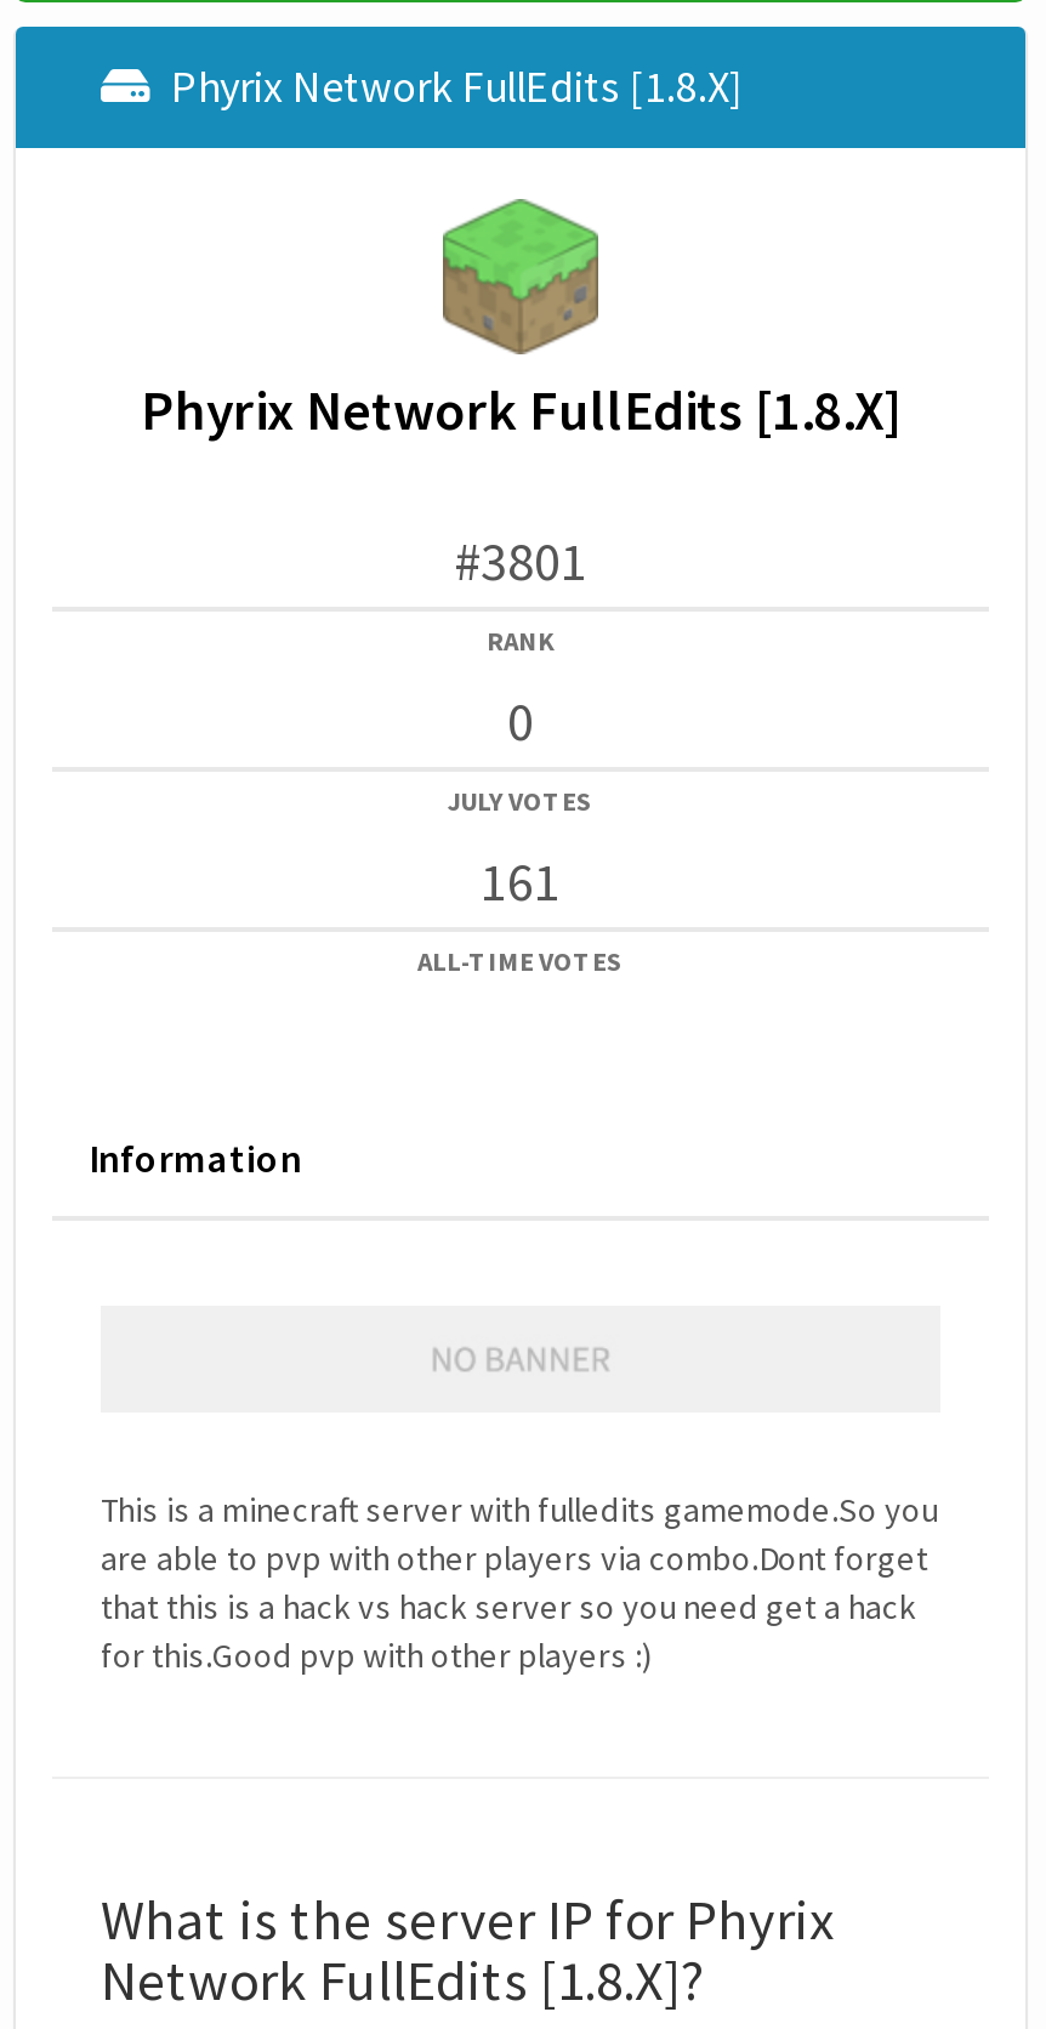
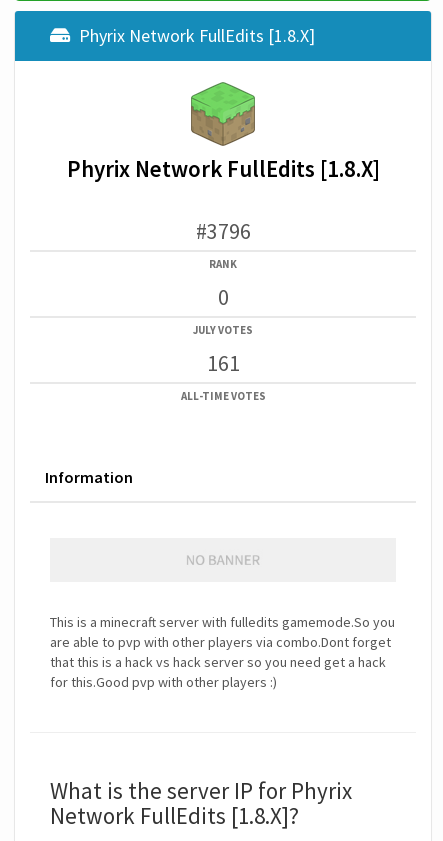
- #3801
+ #3796
